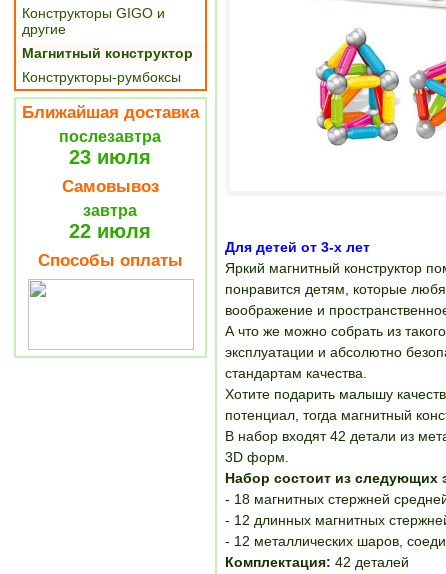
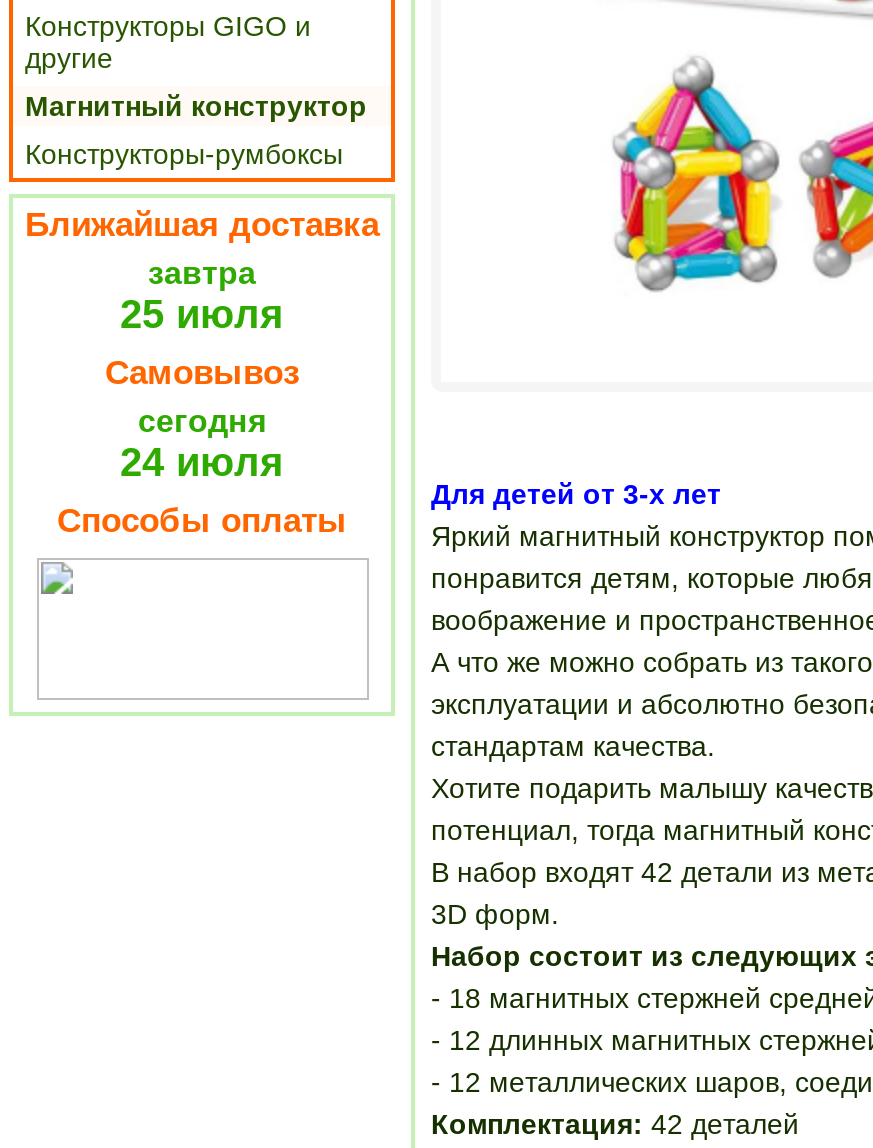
- послезавтра
- 23 июля
+ завтра
+ 25 июля

- завтра
- 22 июля
+ сегодня
+ 24 июля
